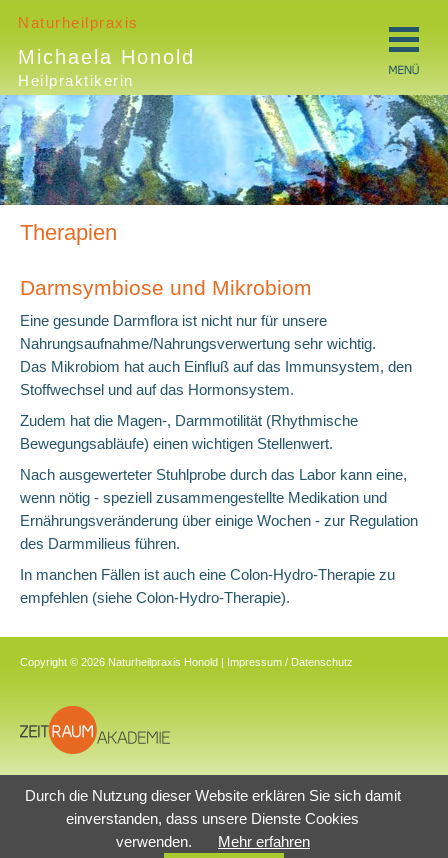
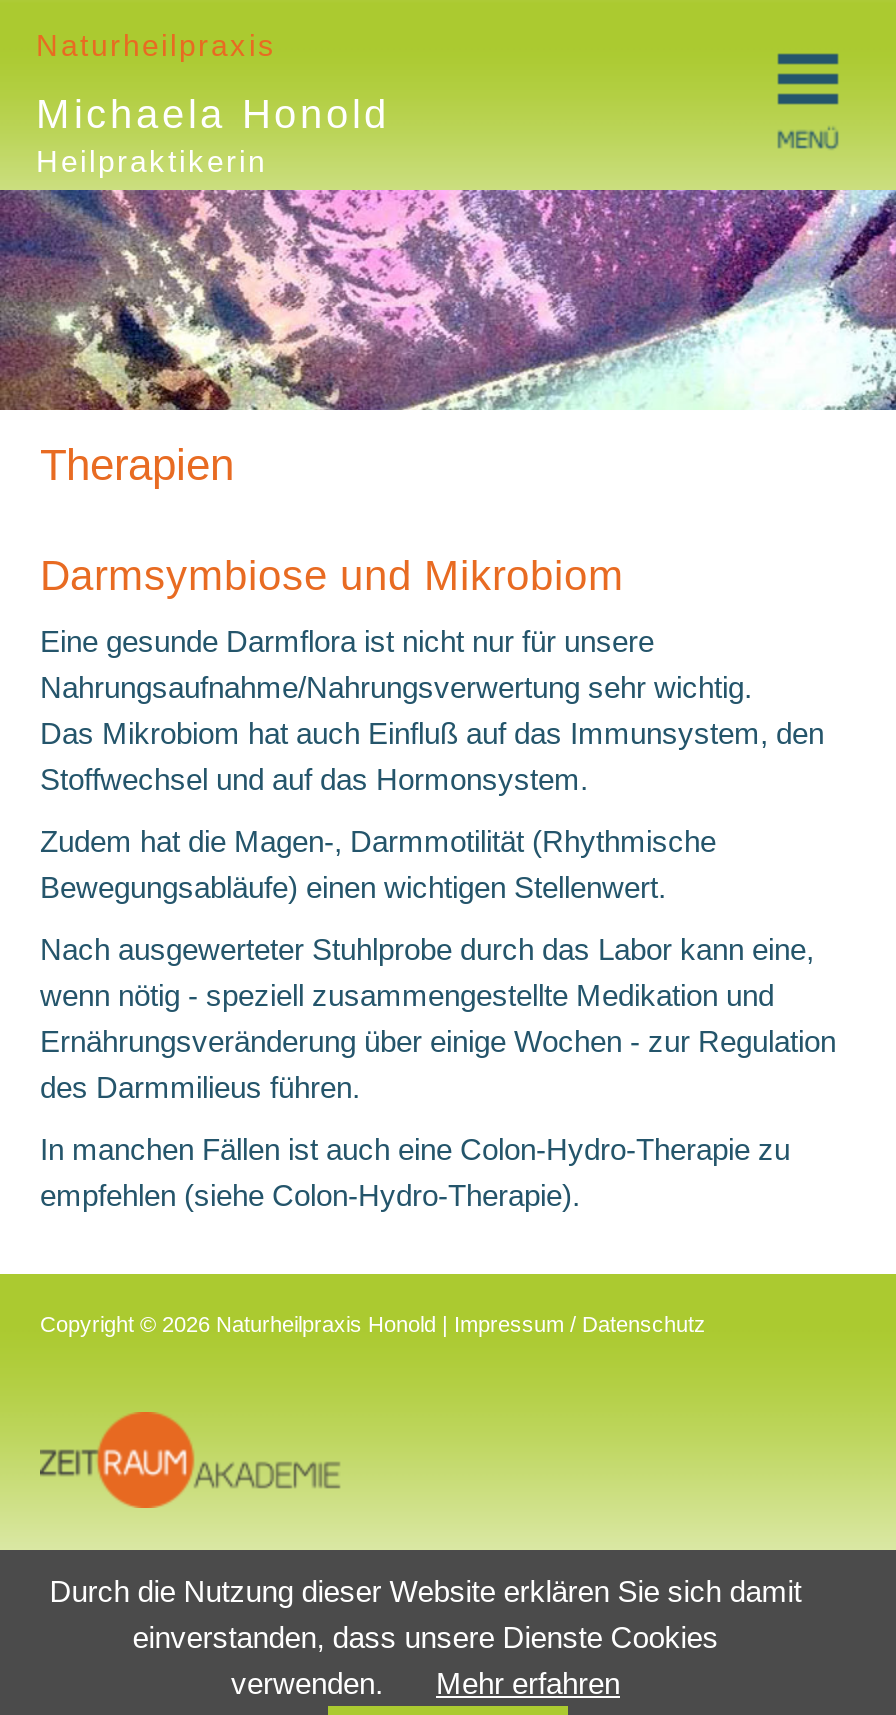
- [image]
+ [image]
